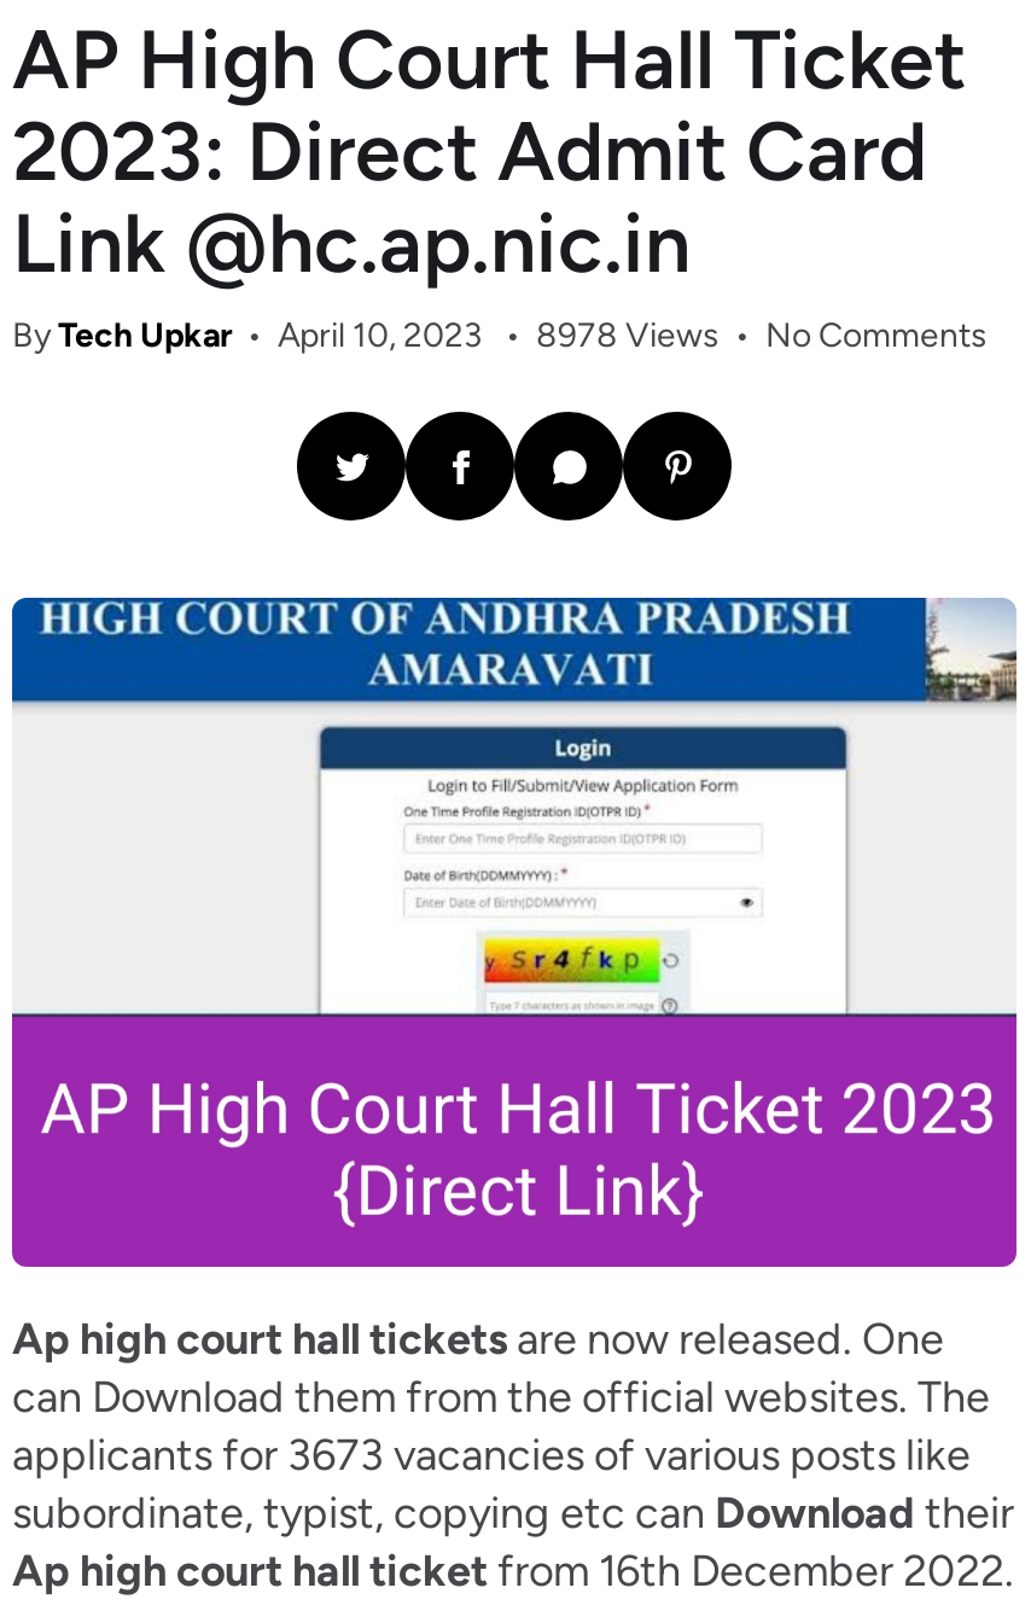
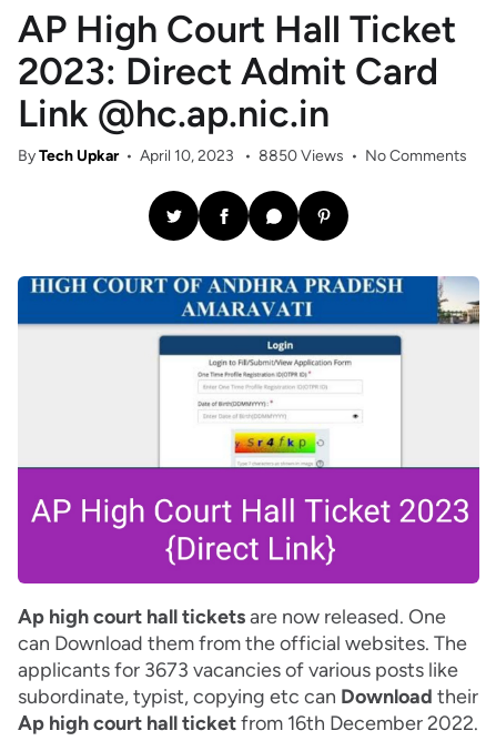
- By Tech Upkar • April 10, 2023 • 8978 Views • No Comments
+ By Tech Upkar • April 10, 2023 • 8850 Views • No Comments
